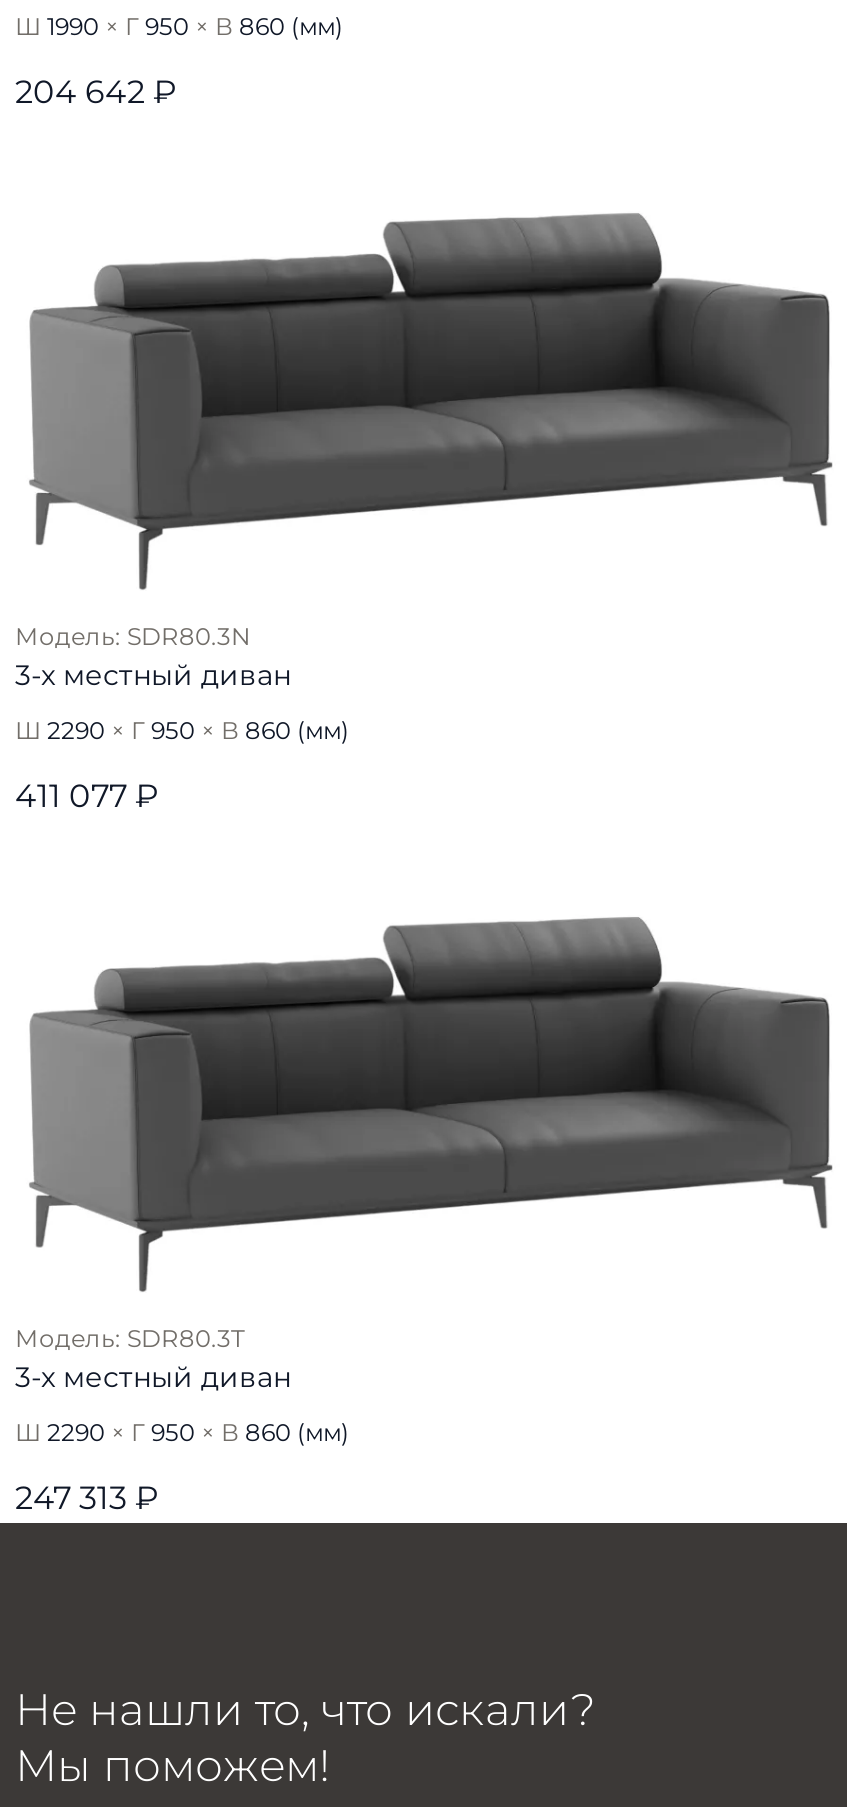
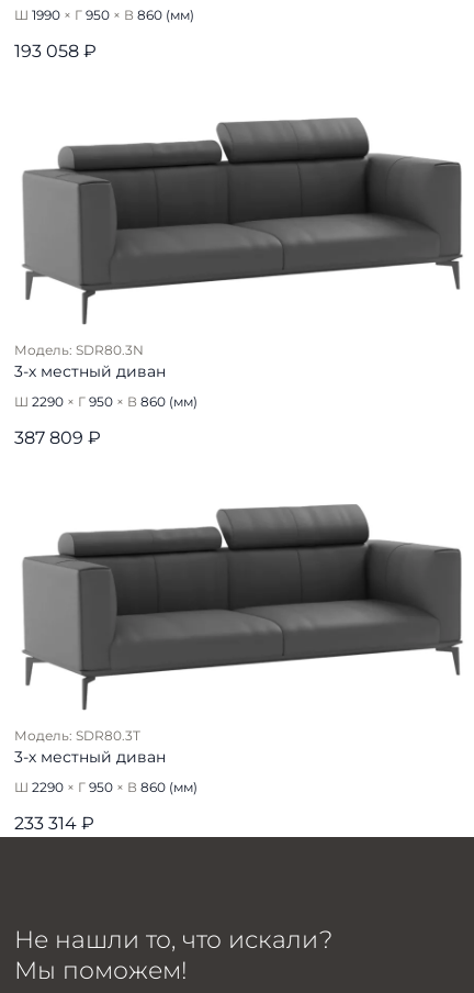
- 204 642 ₽
+ 193 058 ₽

- 411 077 ₽
+ 387 809 ₽

- 247 313 ₽
+ 233 314 ₽
